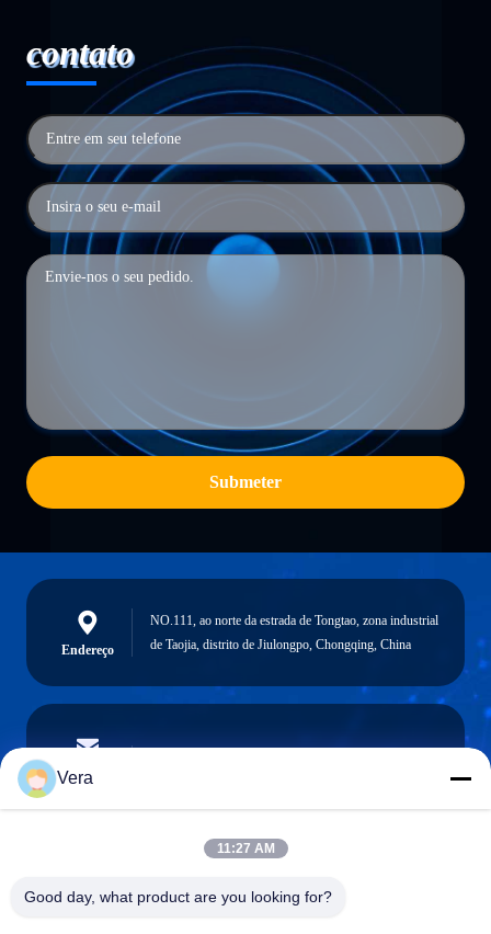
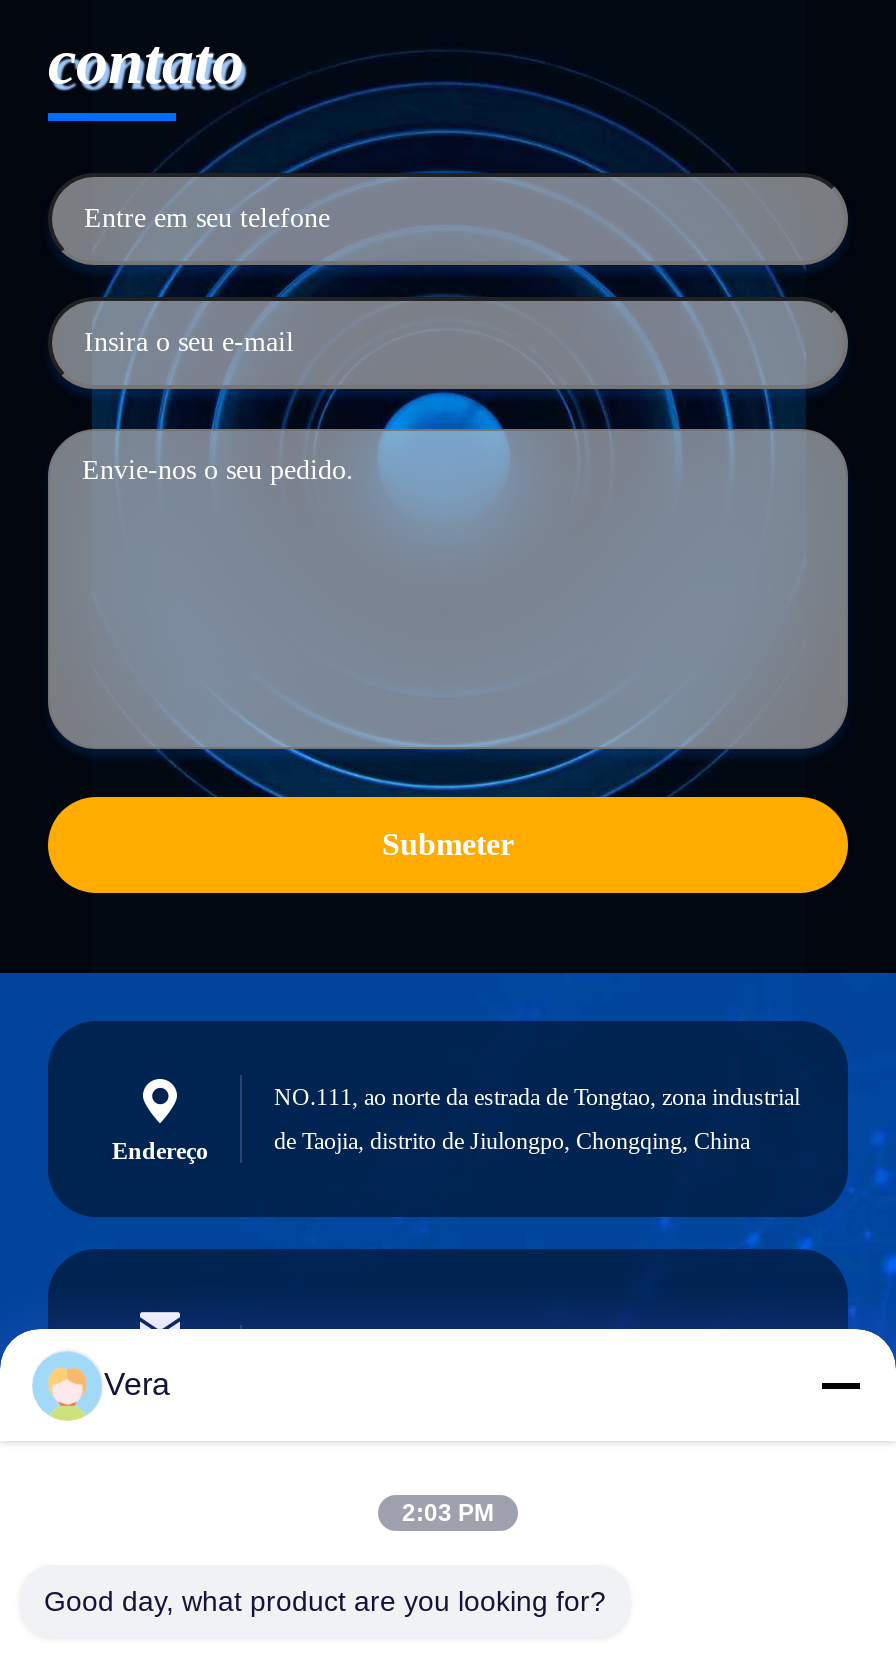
- 11:27 AM
+ 2:03 PM
